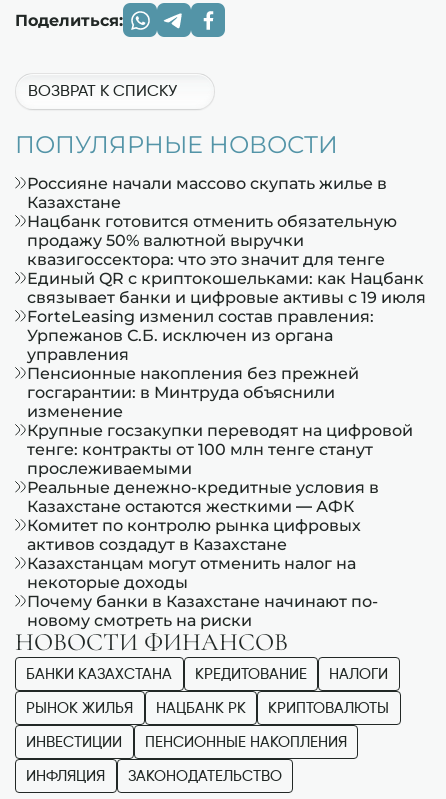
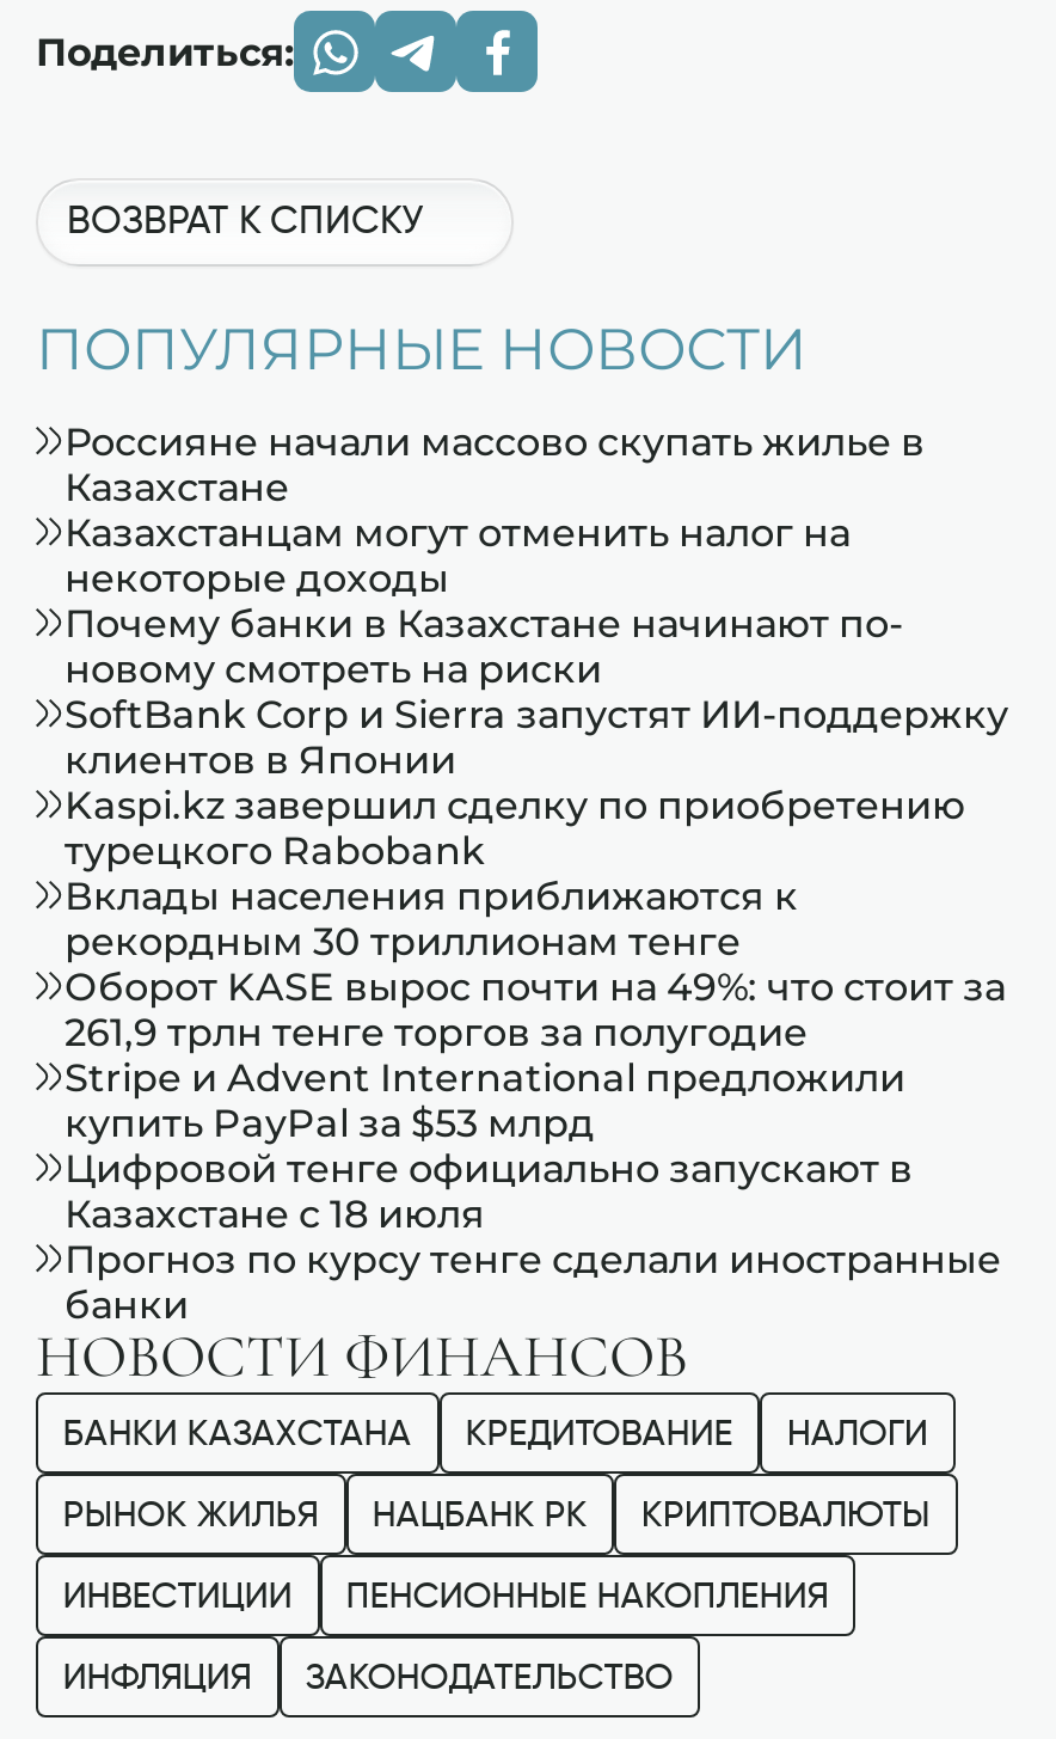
- Нацбанк готовится отменить обязательную
- продажу 50% валютной выручки
- квазигоссектора: что это значит для тенге
- Единый QR с криптокошельками: как Нацбанк
- связывает банки и цифровые активы с 19 июля
- ForteLeasing изменил состав правления:
- Урпежанов С.Б. исключен из органа
- управления
- Пенсионные накопления без прежней
- госгарантии: в Минтруда объяснили
- изменение
- Крупные госзакупки переводят на цифровой
- тенге: контракты от 100 млн тенге станут
- прослеживаемыми
- Реальные денежно-кредитные условия в
- Казахстане остаются жесткими — АФК
- Комитет по контролю рынка цифровых
- активов создадут в Казахстане

moved up: Казахстанцам могут отменить налог на | некоторые доходы | Почему банки в Казахстане начинают по- | новому смотреть на риски

+ SoftBank Corp и Sierra запустят ИИ-поддержку
+ клиентов в Японии
+ Kaspi.kz завершил сделку по приобретению
+ турецкого Rabobank
+ Вклады населения приближаются к
+ рекордным 30 триллионам тенге
+ Оборот KASE вырос почти на 49%: что стоит за
+ 261,9 трлн тенге торгов за полугодие
+ Stripe и Advent International предложили
+ купить PayPal за $53 млрд
+ Цифровой тенге официально запускают в
+ Казахстане с 18 июля
+ Прогноз по курсу тенге сделали иностранные
+ банки
